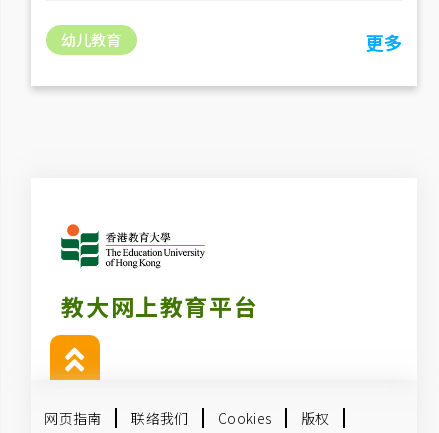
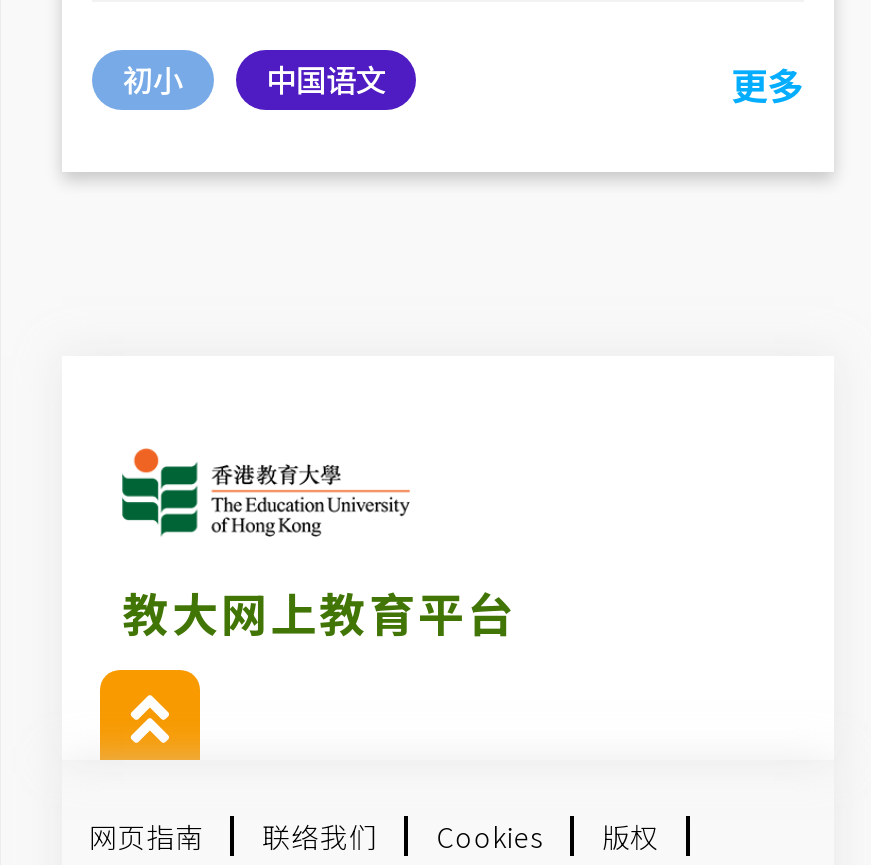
- 幼儿教育
+ 初小
+ 中国语文
